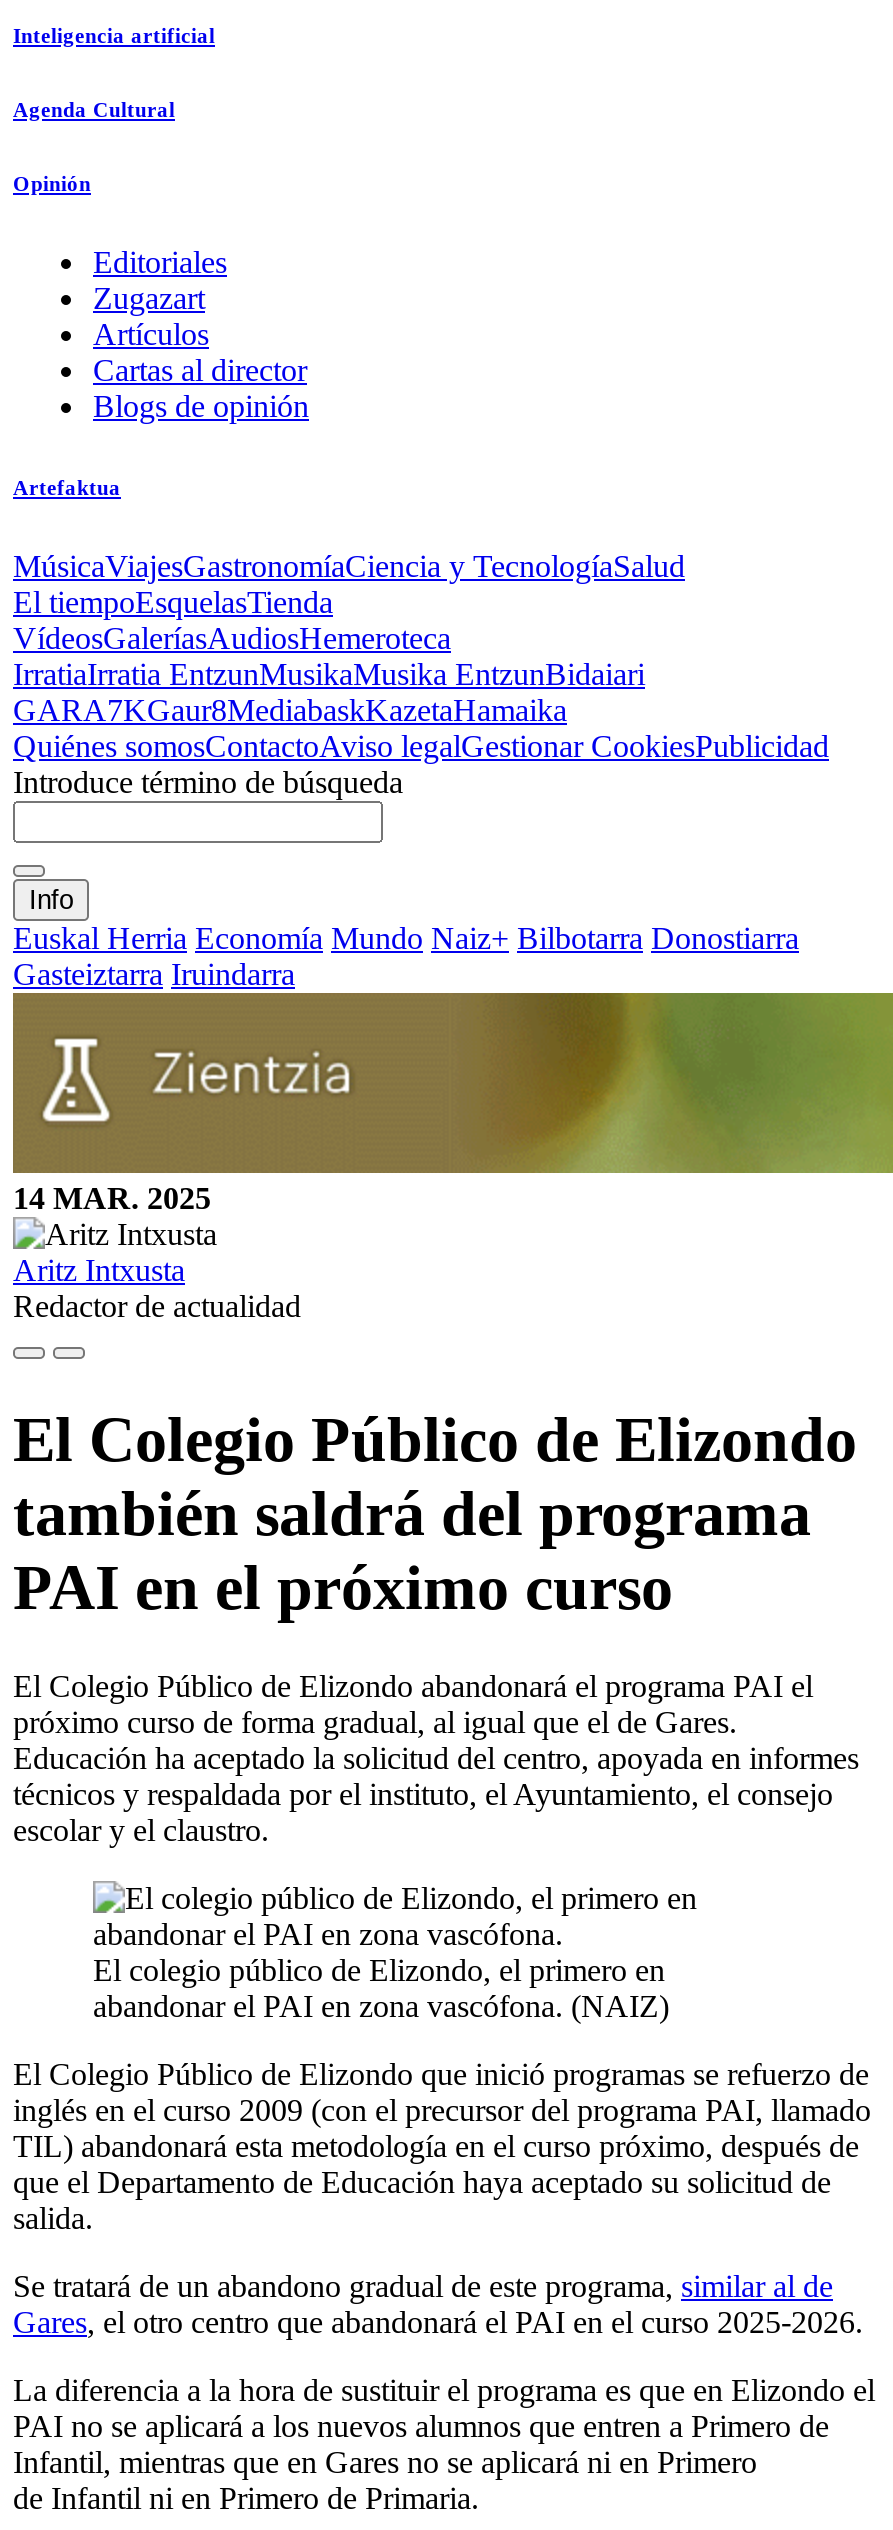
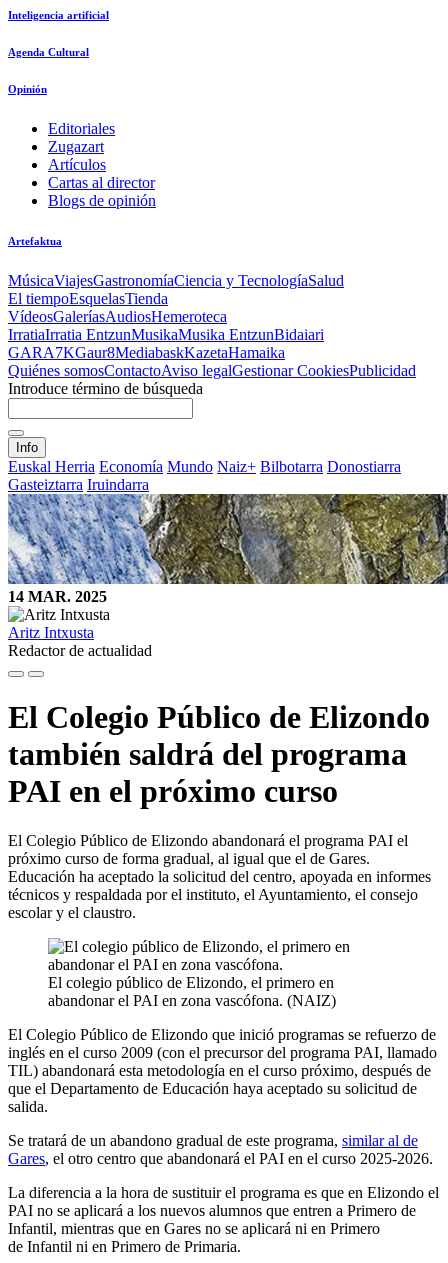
- [image]
+ [image]
